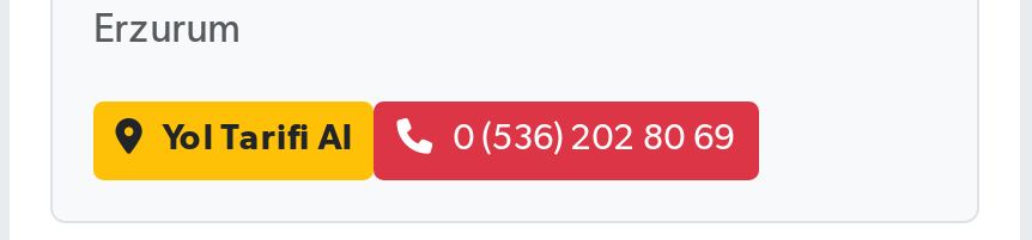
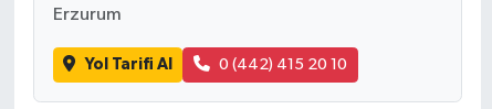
- 0 (536) 202 80 69
+ 0 (442) 415 20 10
